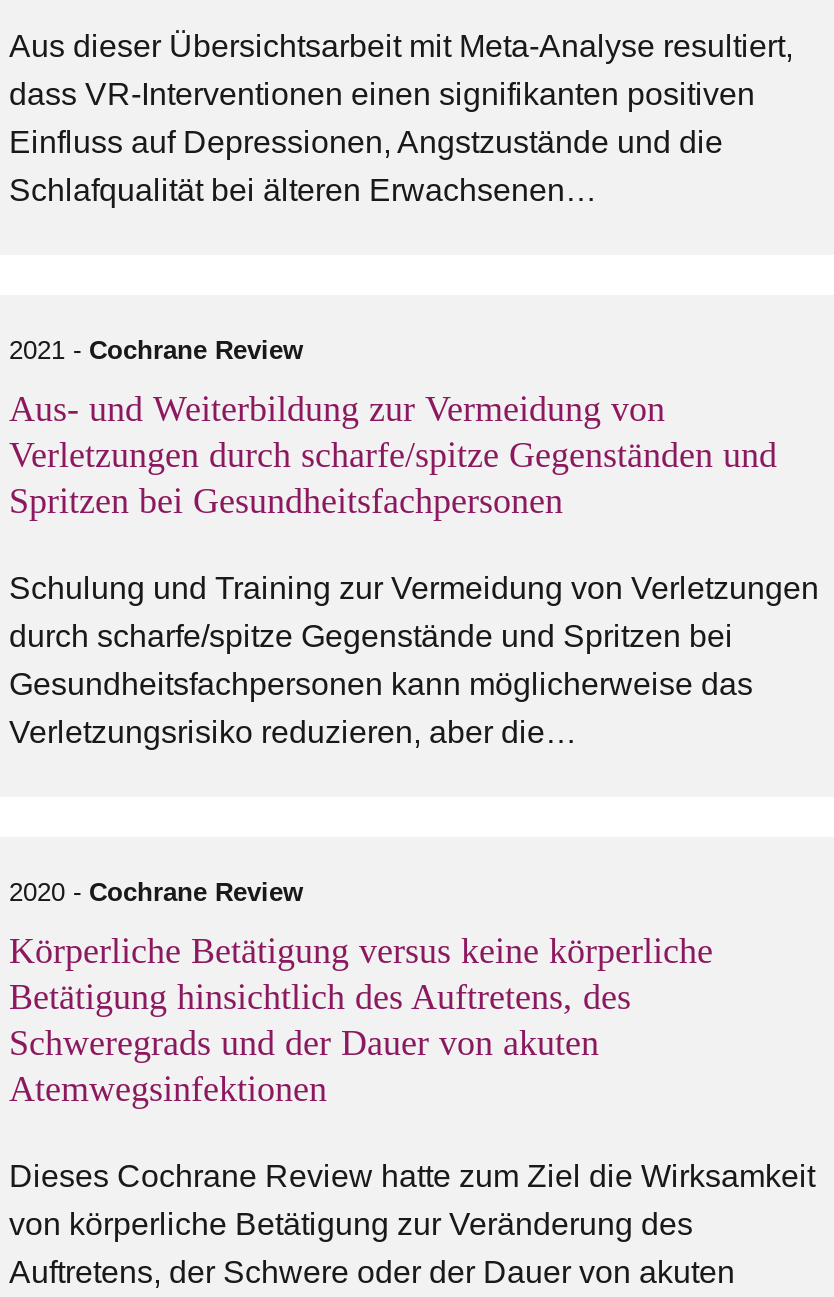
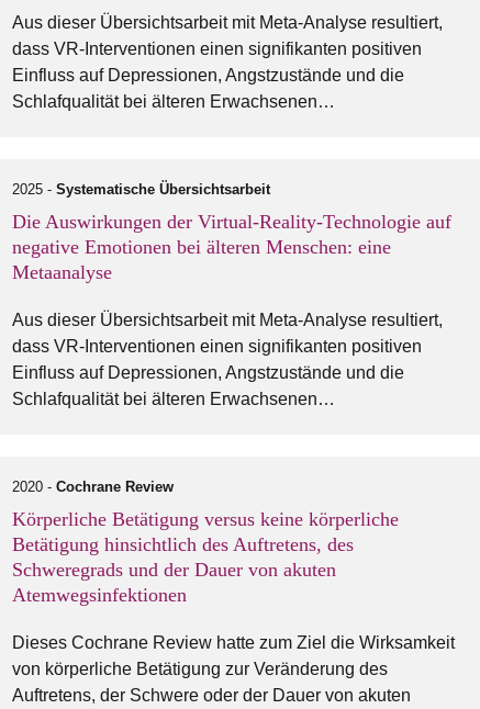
- 2021 - Cochrane Review
+ 2025 - Systematische Übersichtsarbeit

- Aus- und Weiterbildung zur Vermeidung von
- Verletzungen durch scharfe/spitze Gegenständen und
- Spritzen bei Gesundheitsfachpersonen
+ Die Auswirkungen der Virtual-Reality-Technologie auf
+ negative Emotionen bei älteren Menschen: eine
+ Metaanalyse

- Schulung und Training zur Vermeidung von Verletzungen
- durch scharfe/spitze Gegenstände und Spritzen bei
- Gesundheitsfachpersonen kann möglicherweise das
- Verletzungsrisiko reduzieren, aber die…
+ Aus dieser Übersichtsarbeit mit Meta-Analyse resultiert,
+ dass VR-Interventionen einen signifikanten positiven
+ Einfluss auf Depressionen, Angstzustände und die
+ Schlafqualität bei älteren Erwachsenen…
